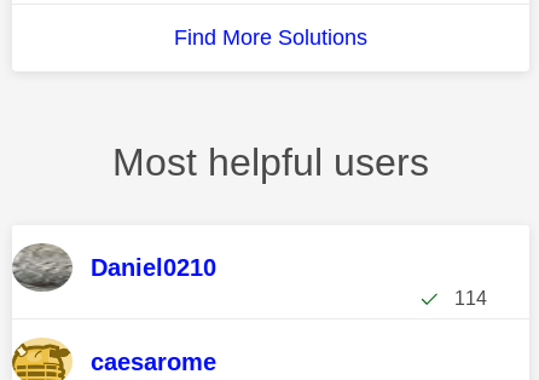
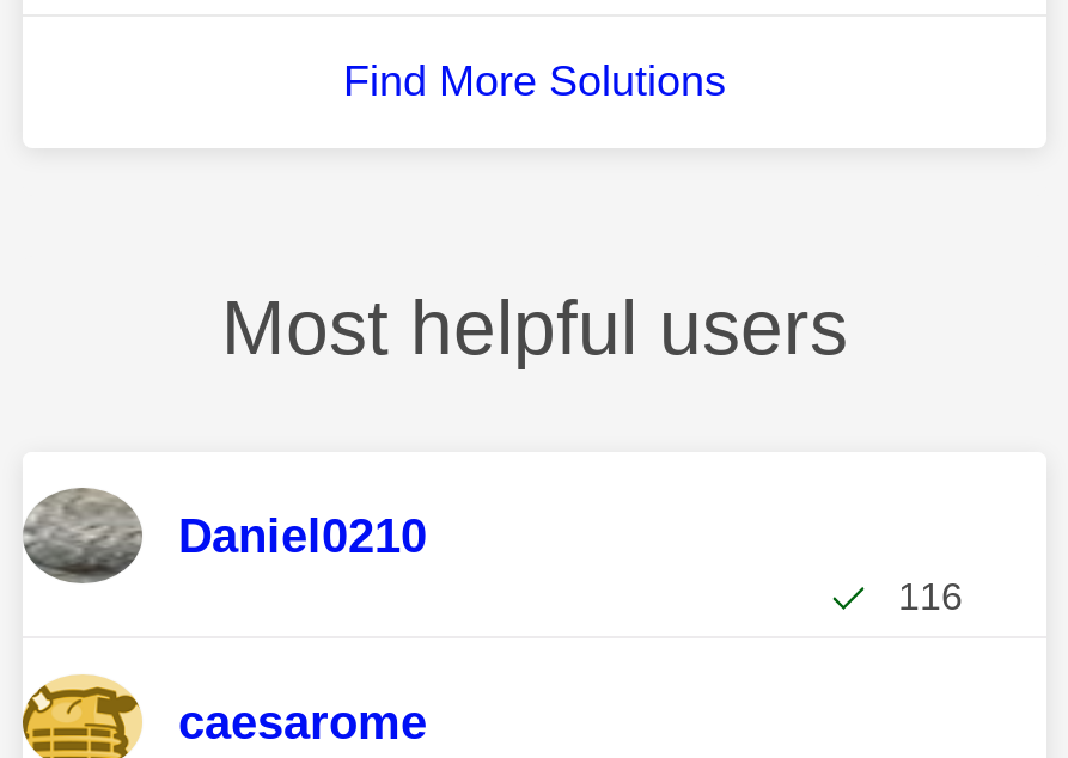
- 114
+ 116
